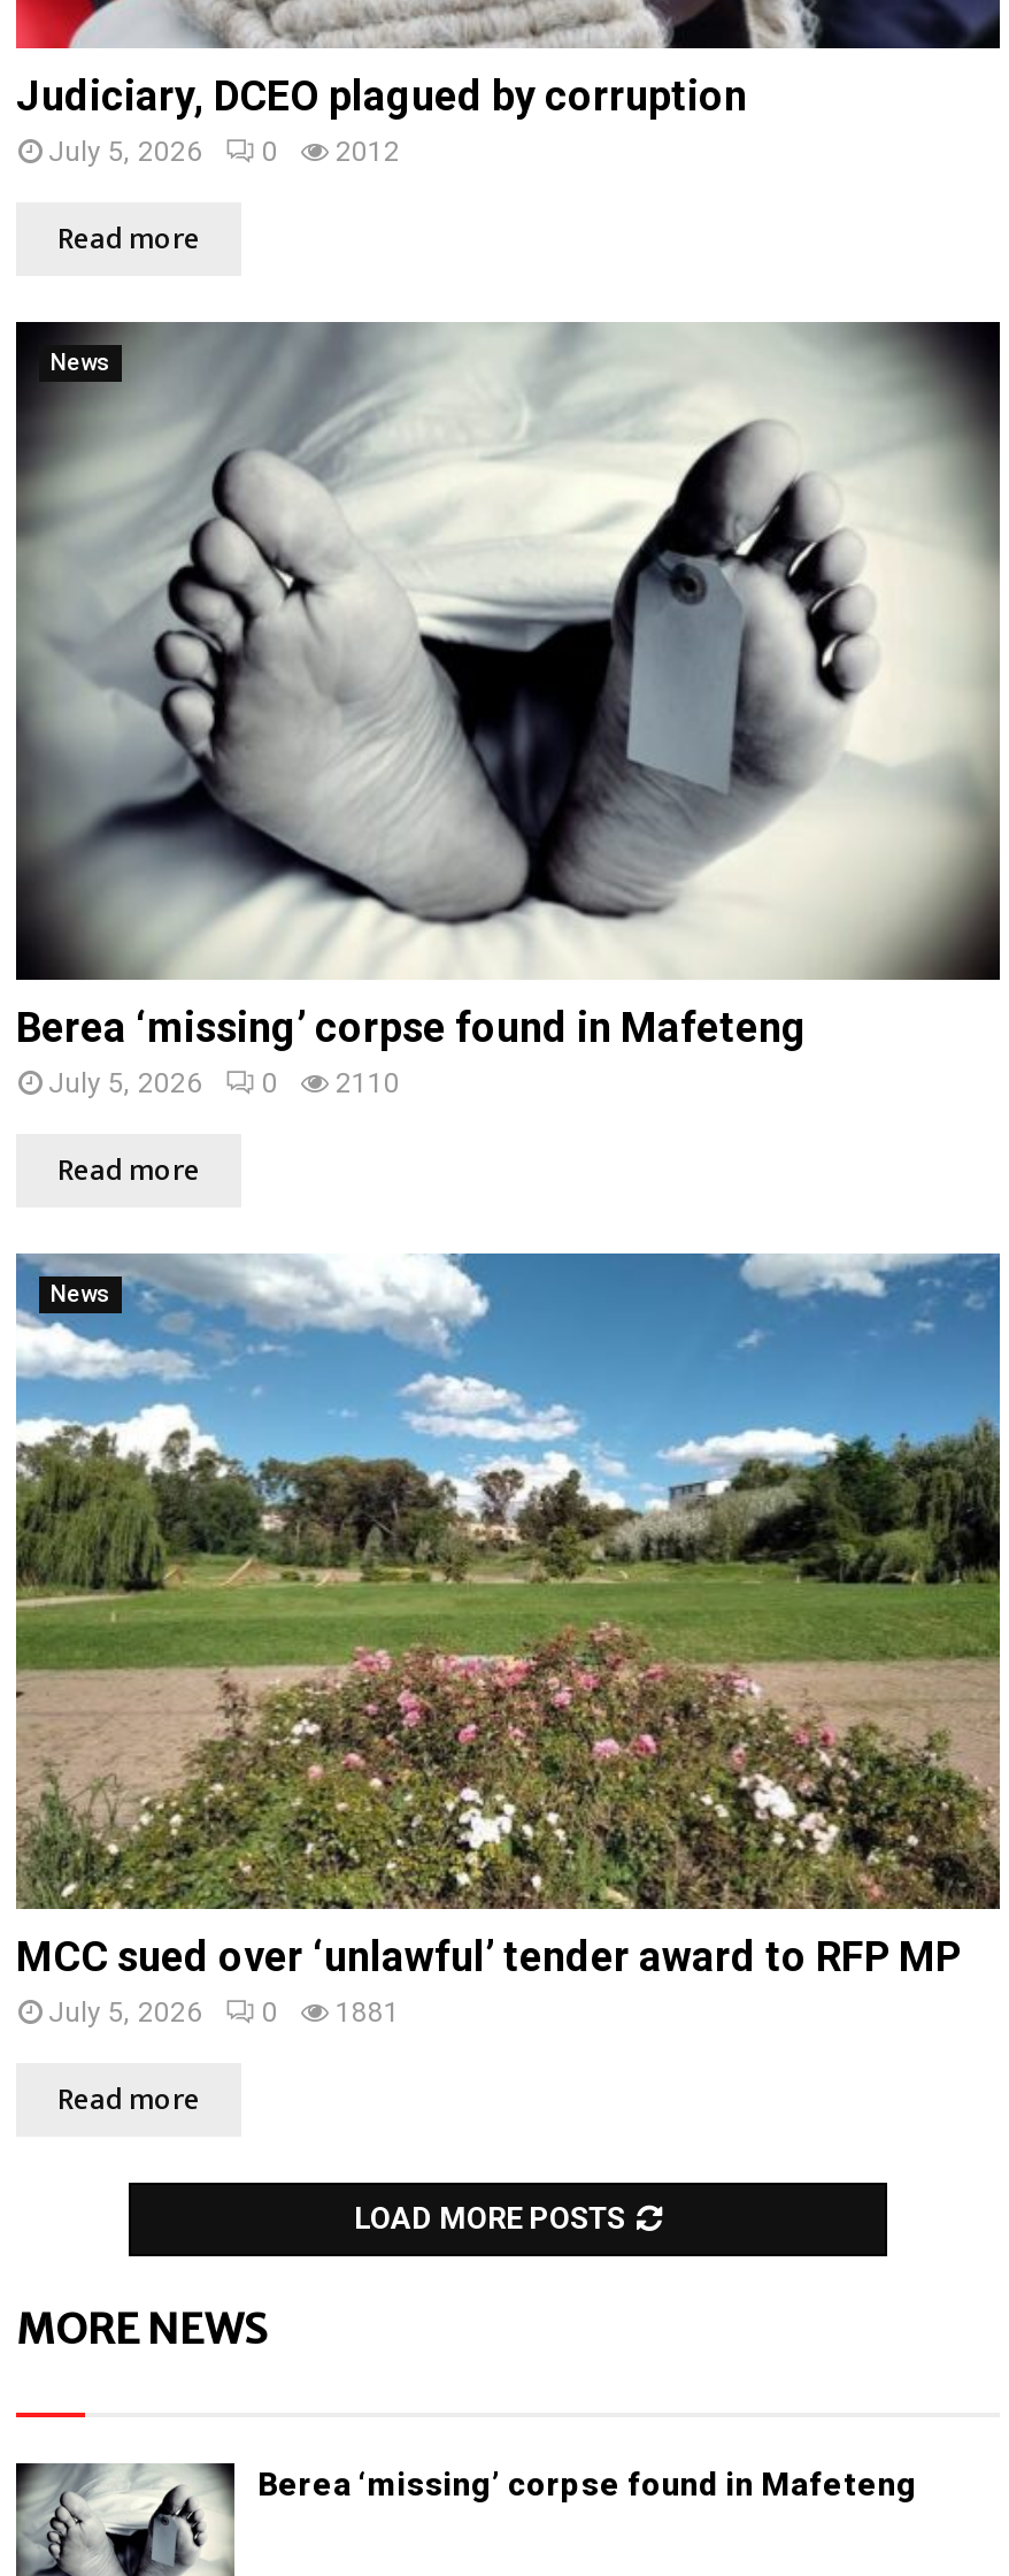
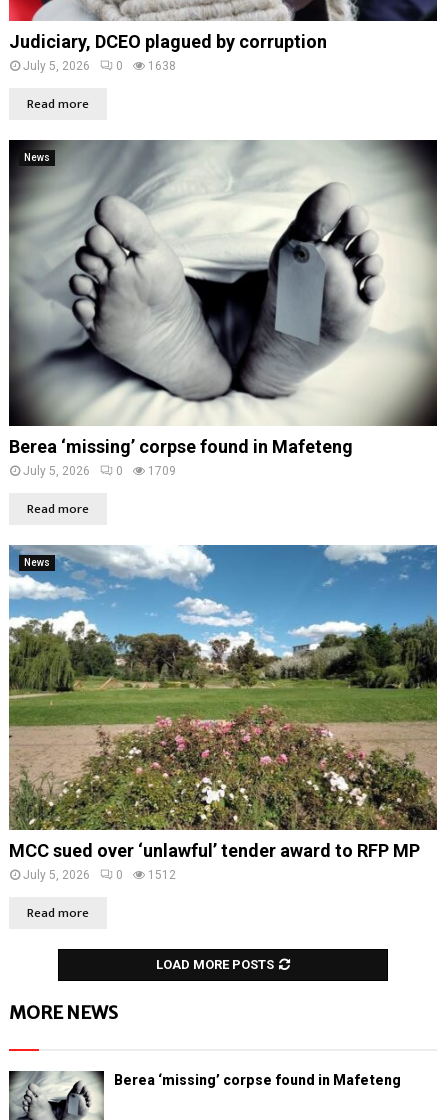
- July 5, 2026 0 2012
+ July 5, 2026 0 1638

- July 5, 2026 0 2110
+ July 5, 2026 0 1709

- July 5, 2026 0 1881
+ July 5, 2026 0 1512
